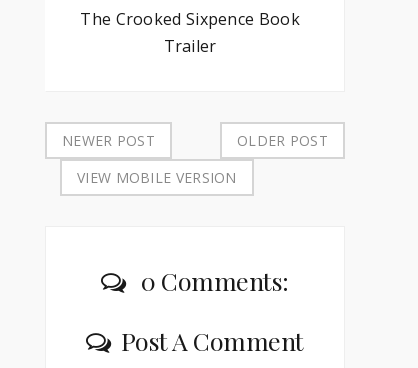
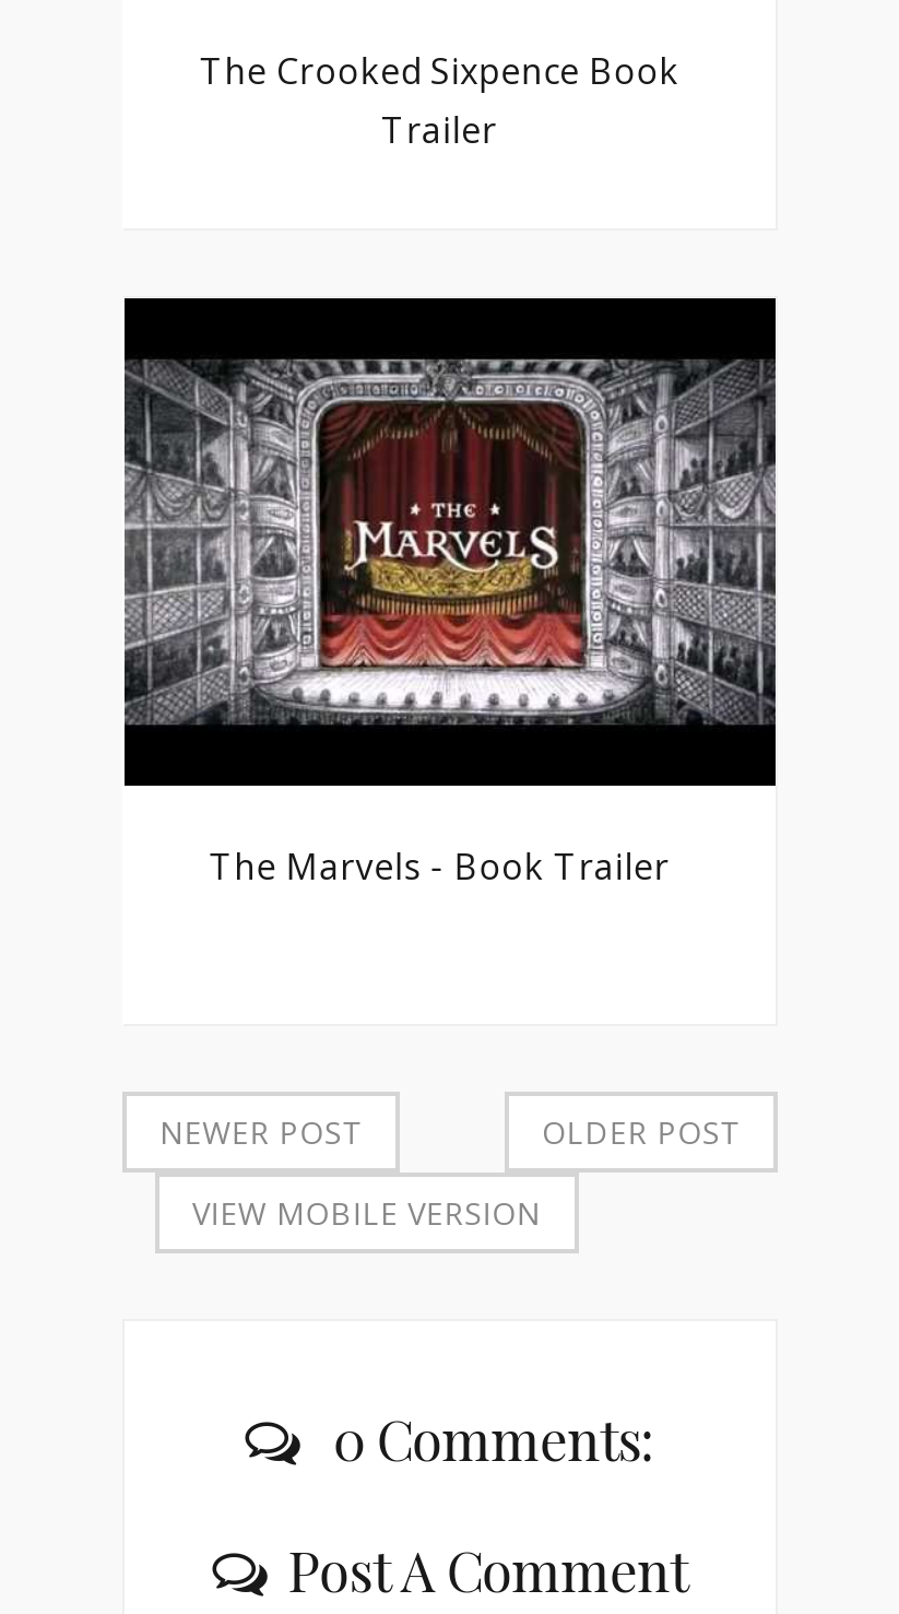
+ [image]
+ The Marvels - Book Trailer
